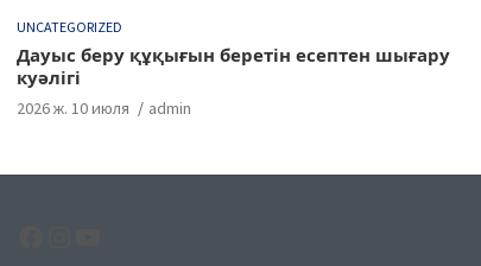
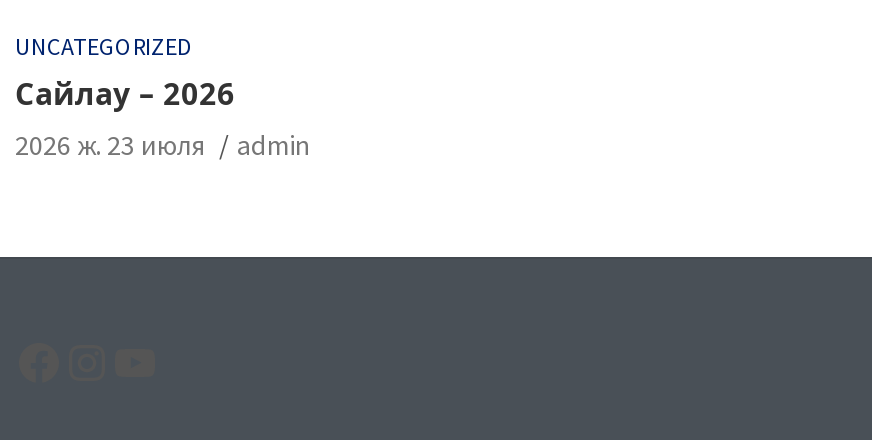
- Дауыс беру құқығын беретін есептен шығару
- куәлігі
- 2026 ж. 10 июля
+ Сайлау – 2026
+ 2026 ж. 23 июля
